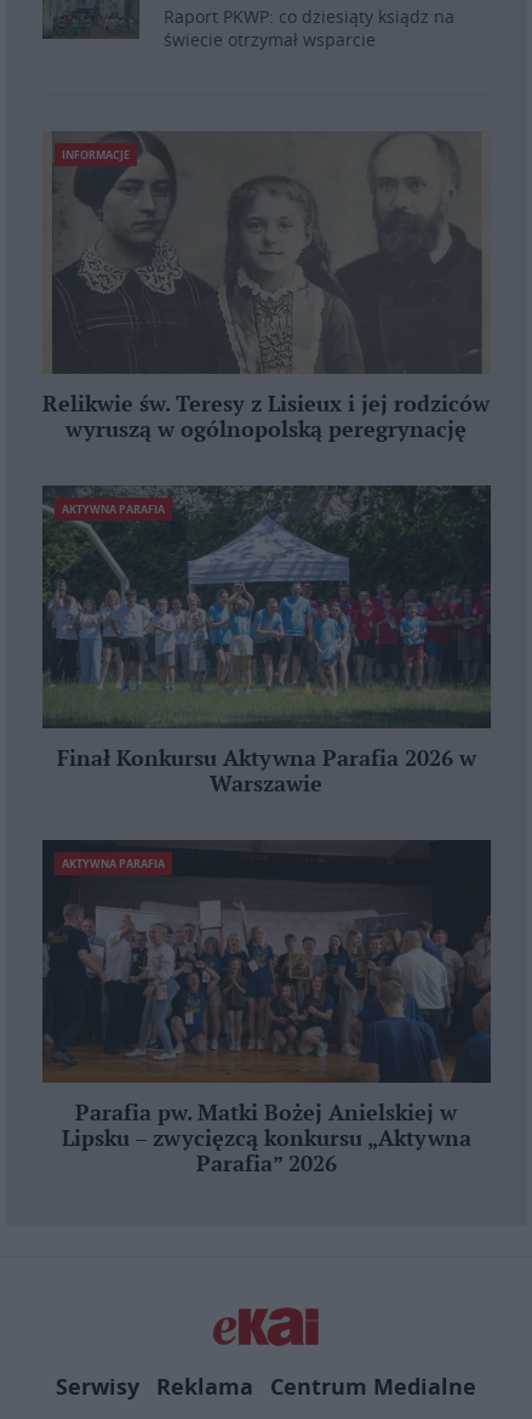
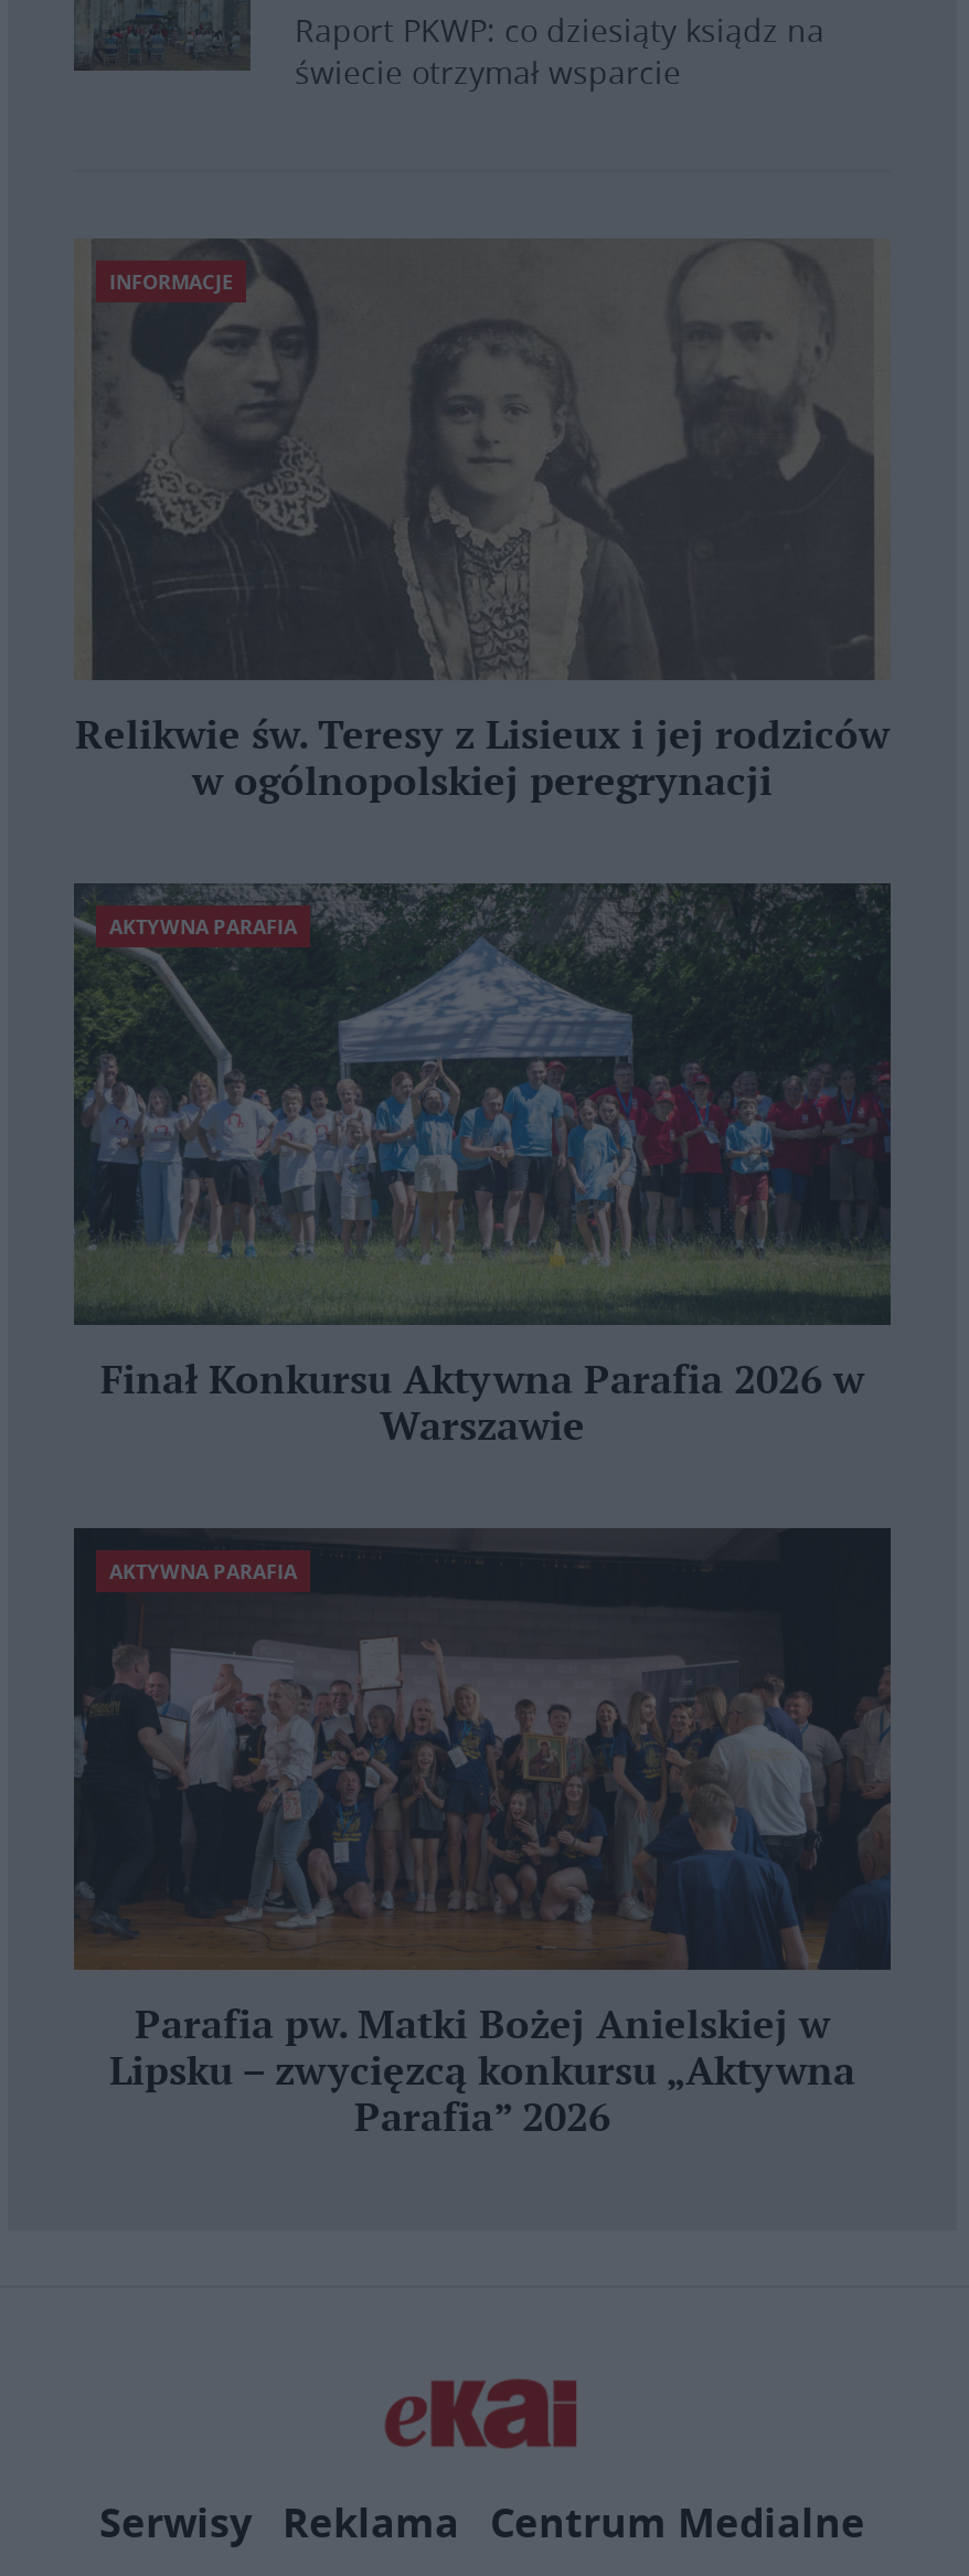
- wyruszą w ogólnopolską peregrynację
+ w ogólnopolskiej peregrynacji
